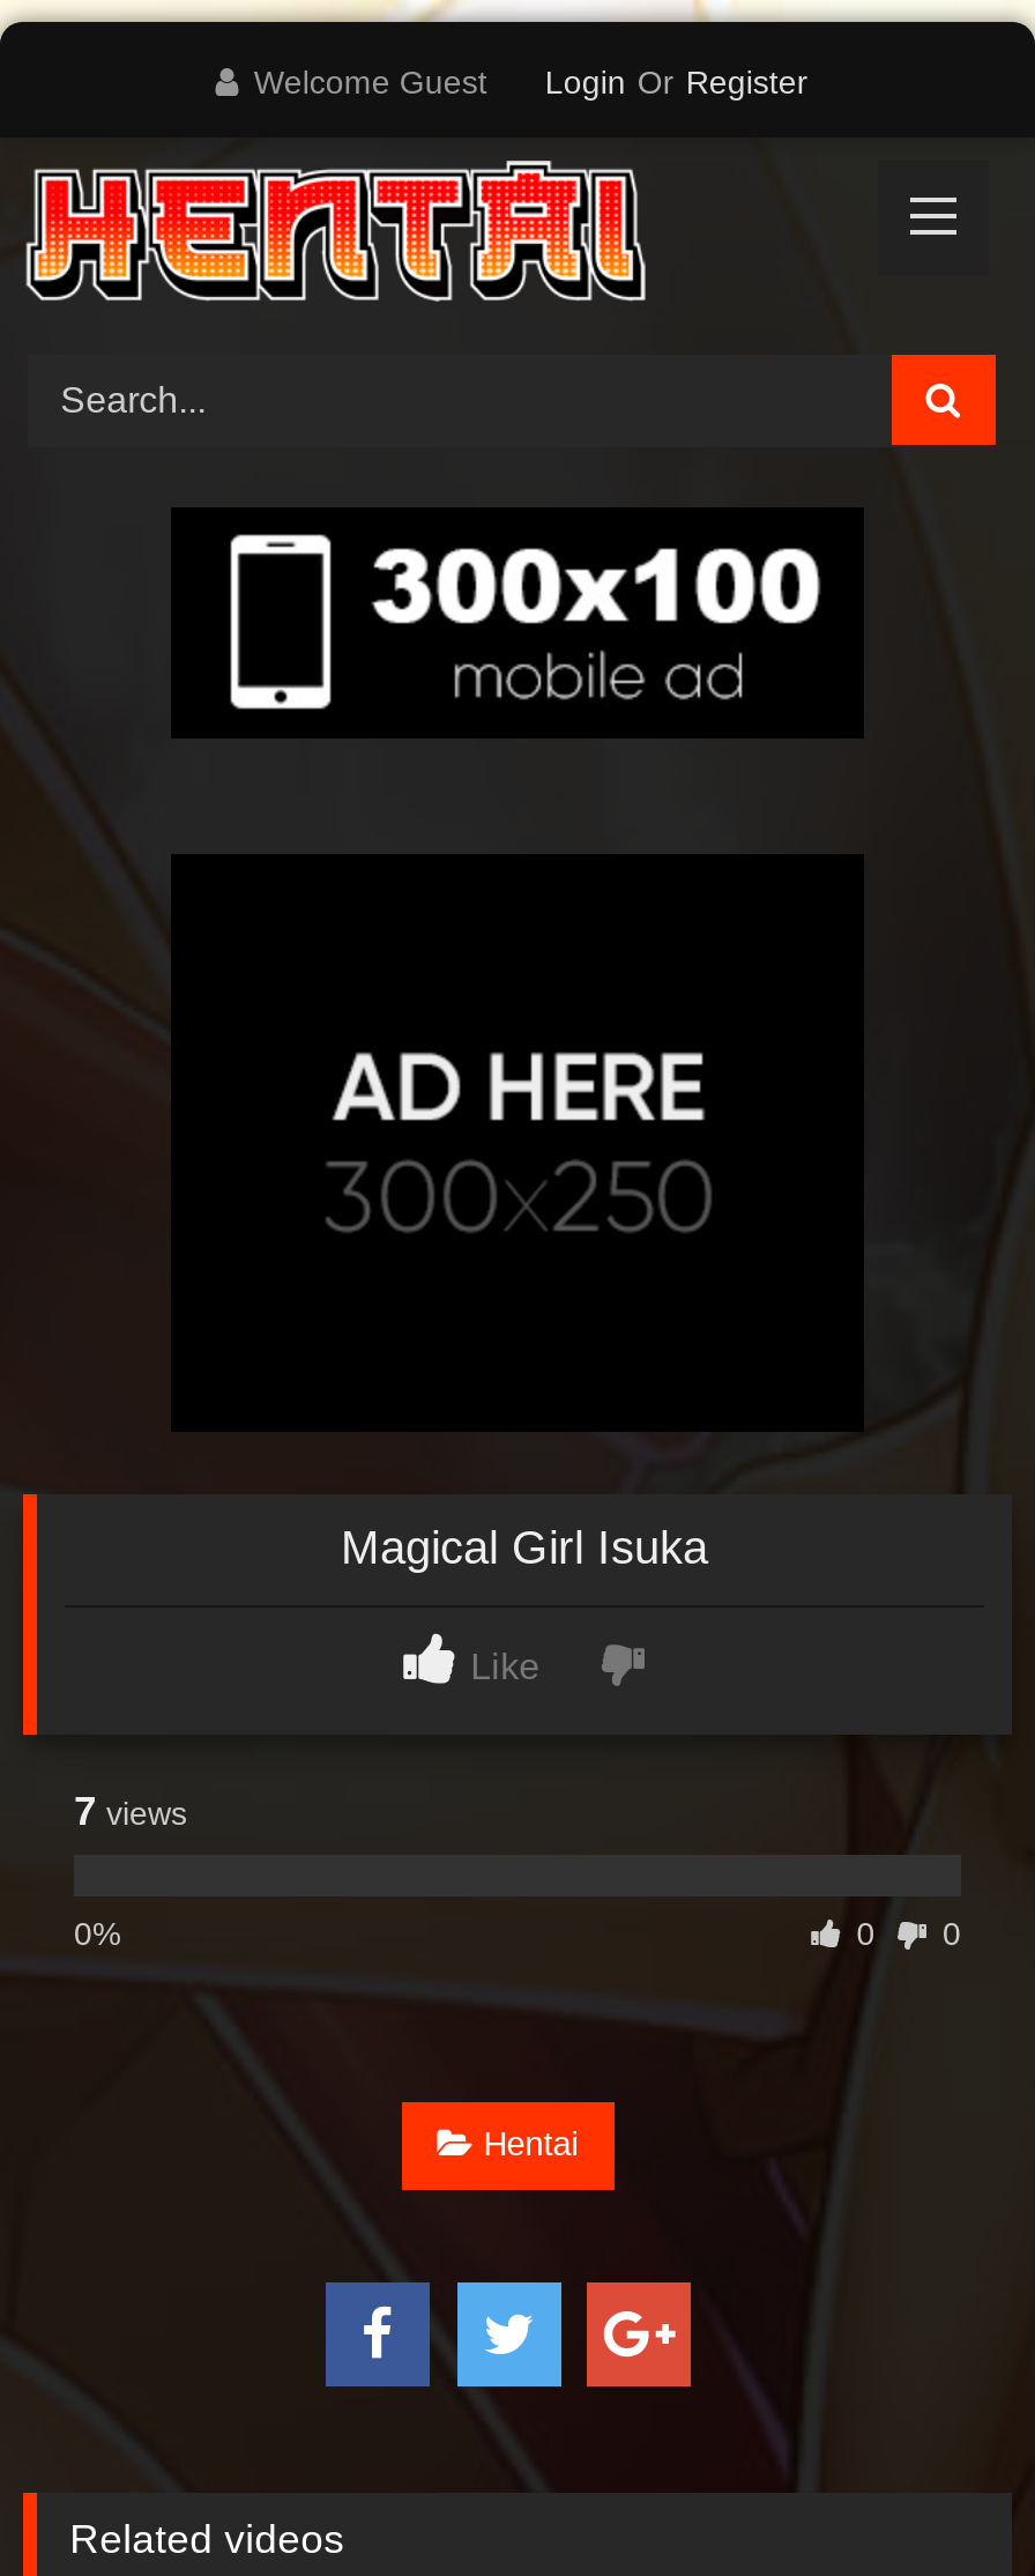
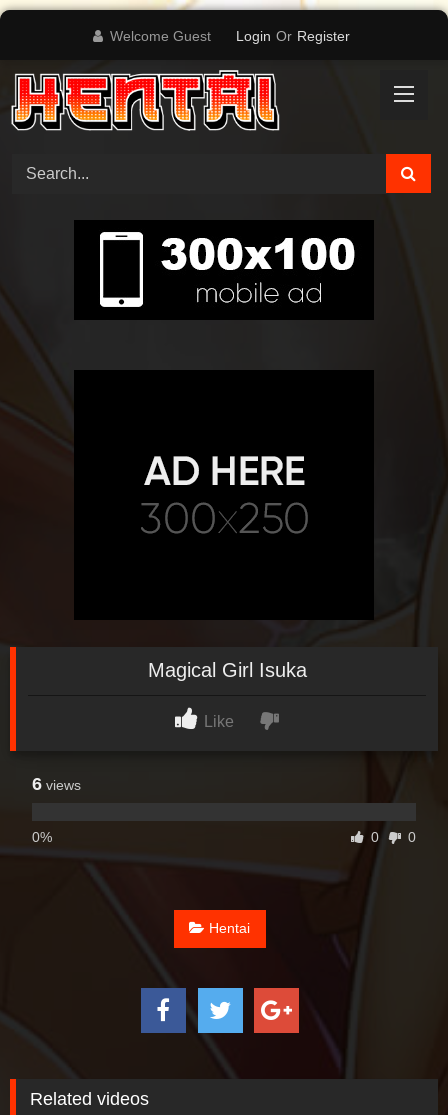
- 7 views
+ 6 views
